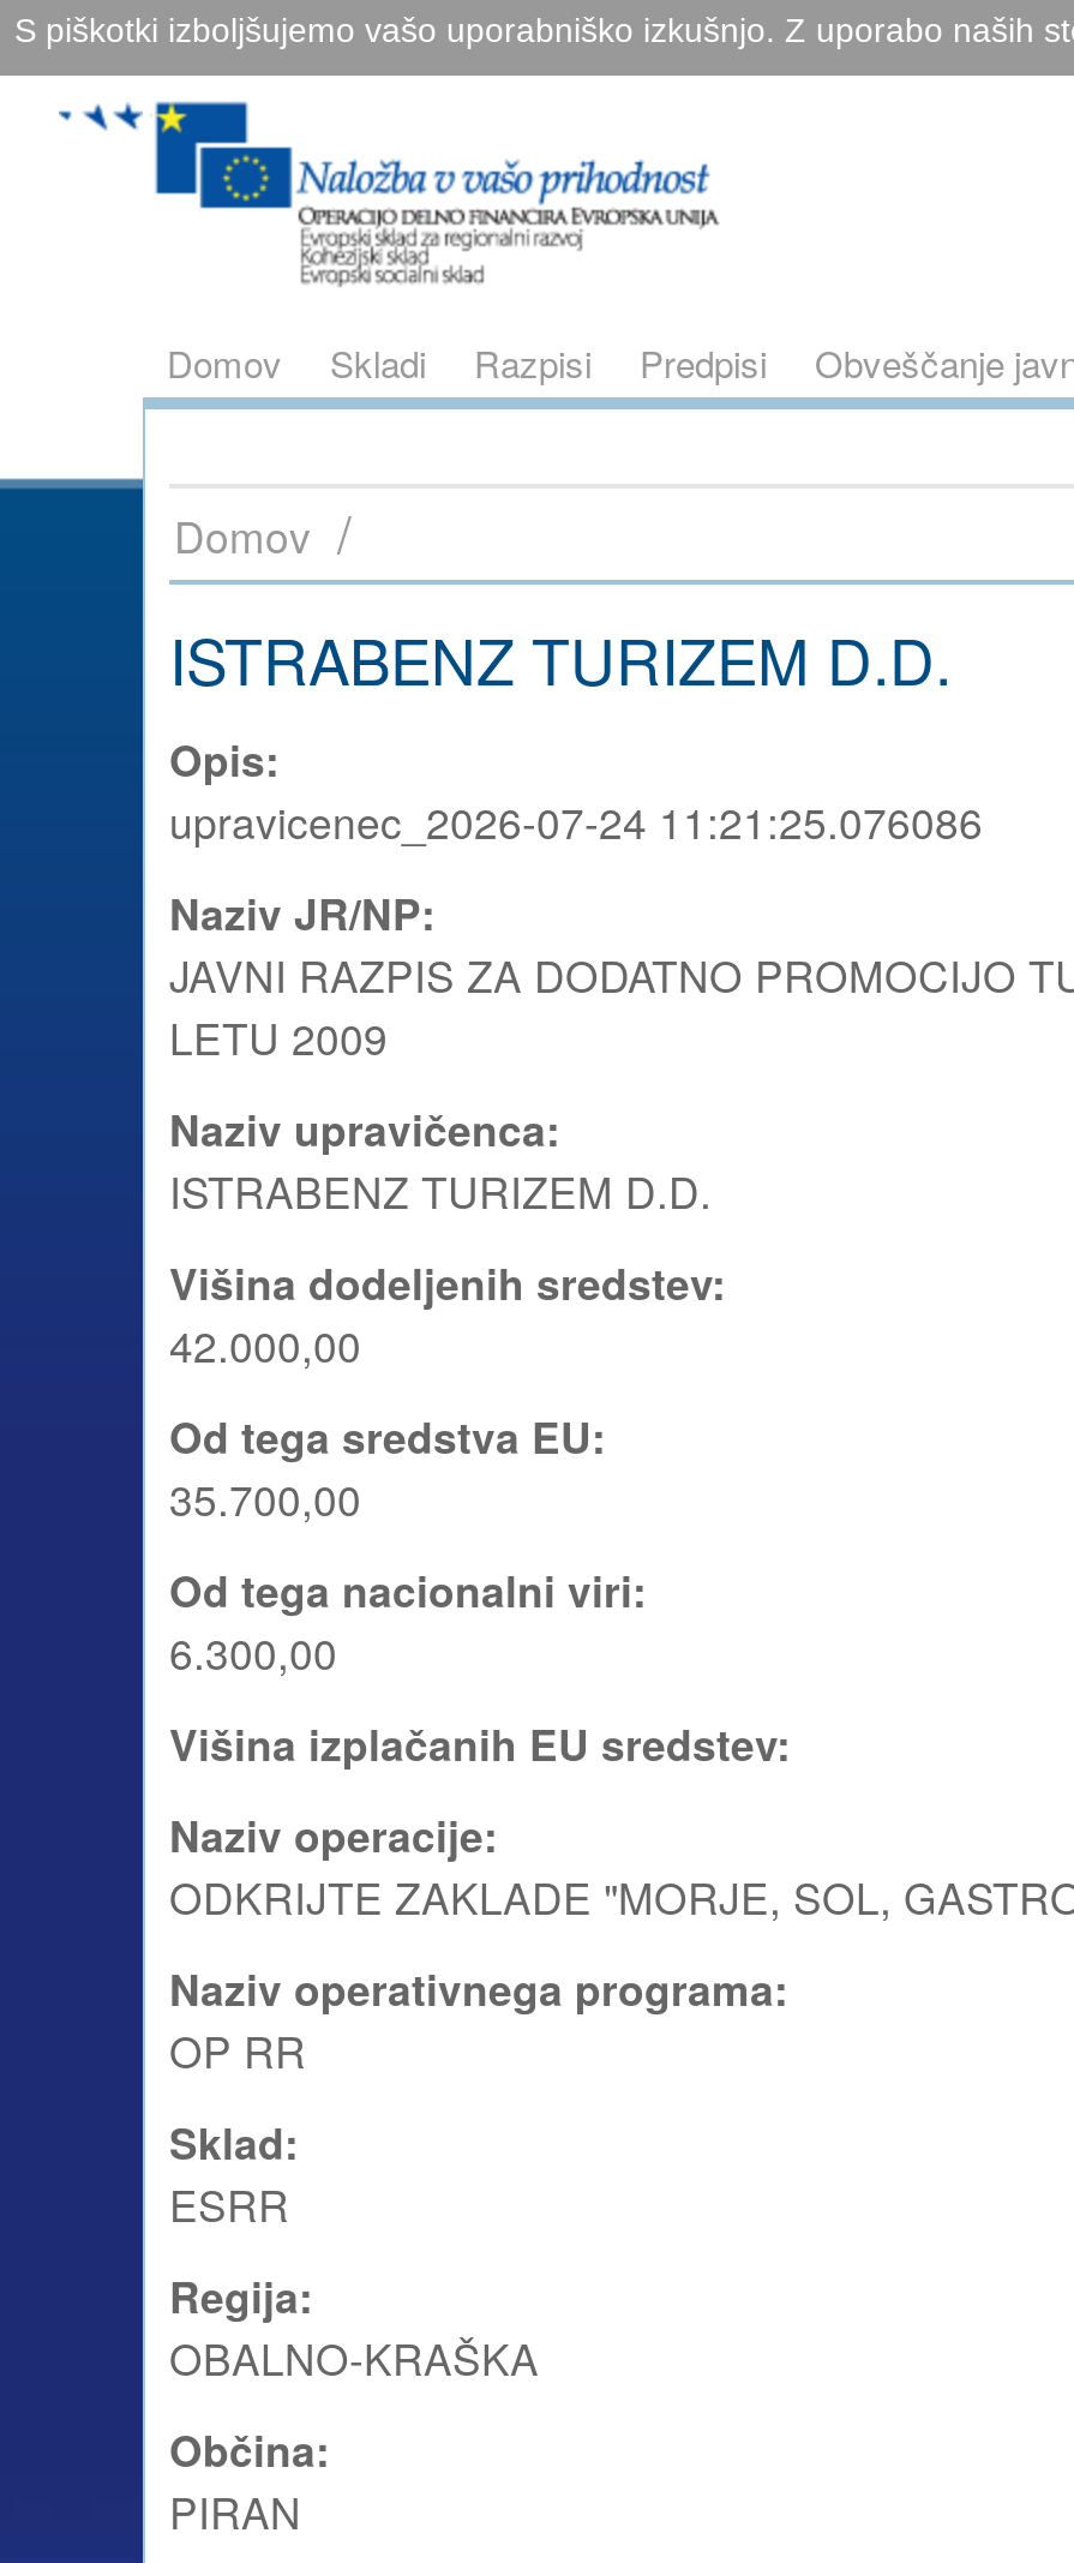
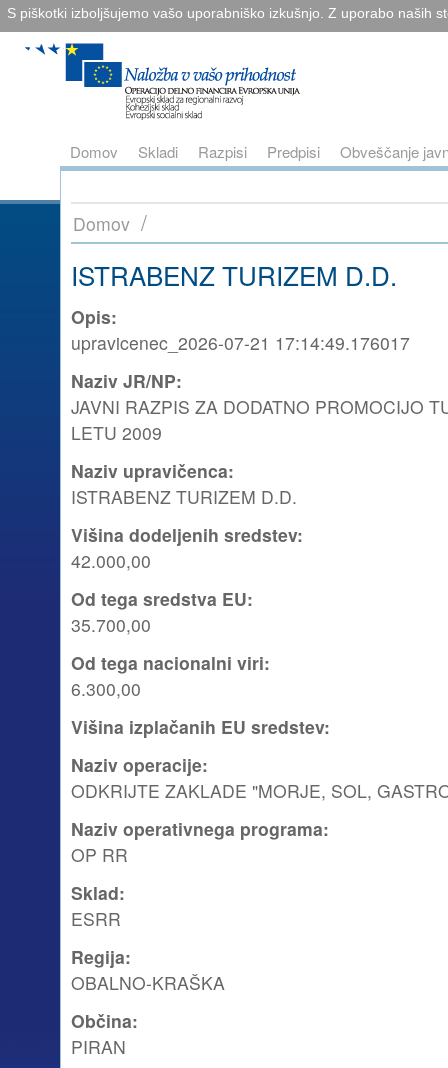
- upravicenec_2026-07-24 11:21:25.076086
+ upravicenec_2026-07-21 17:14:49.176017
